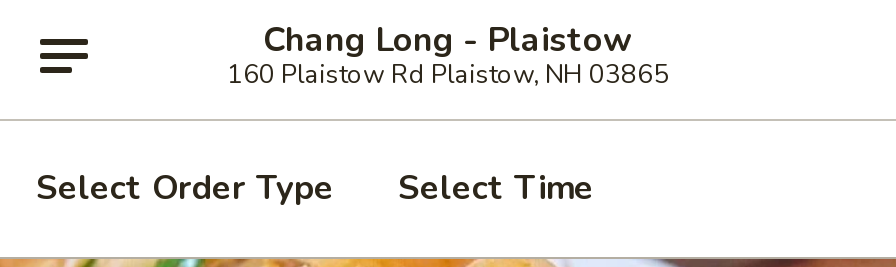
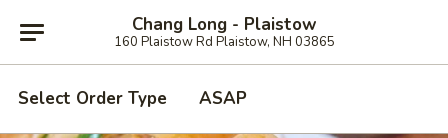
- Select Time
+ ASAP
